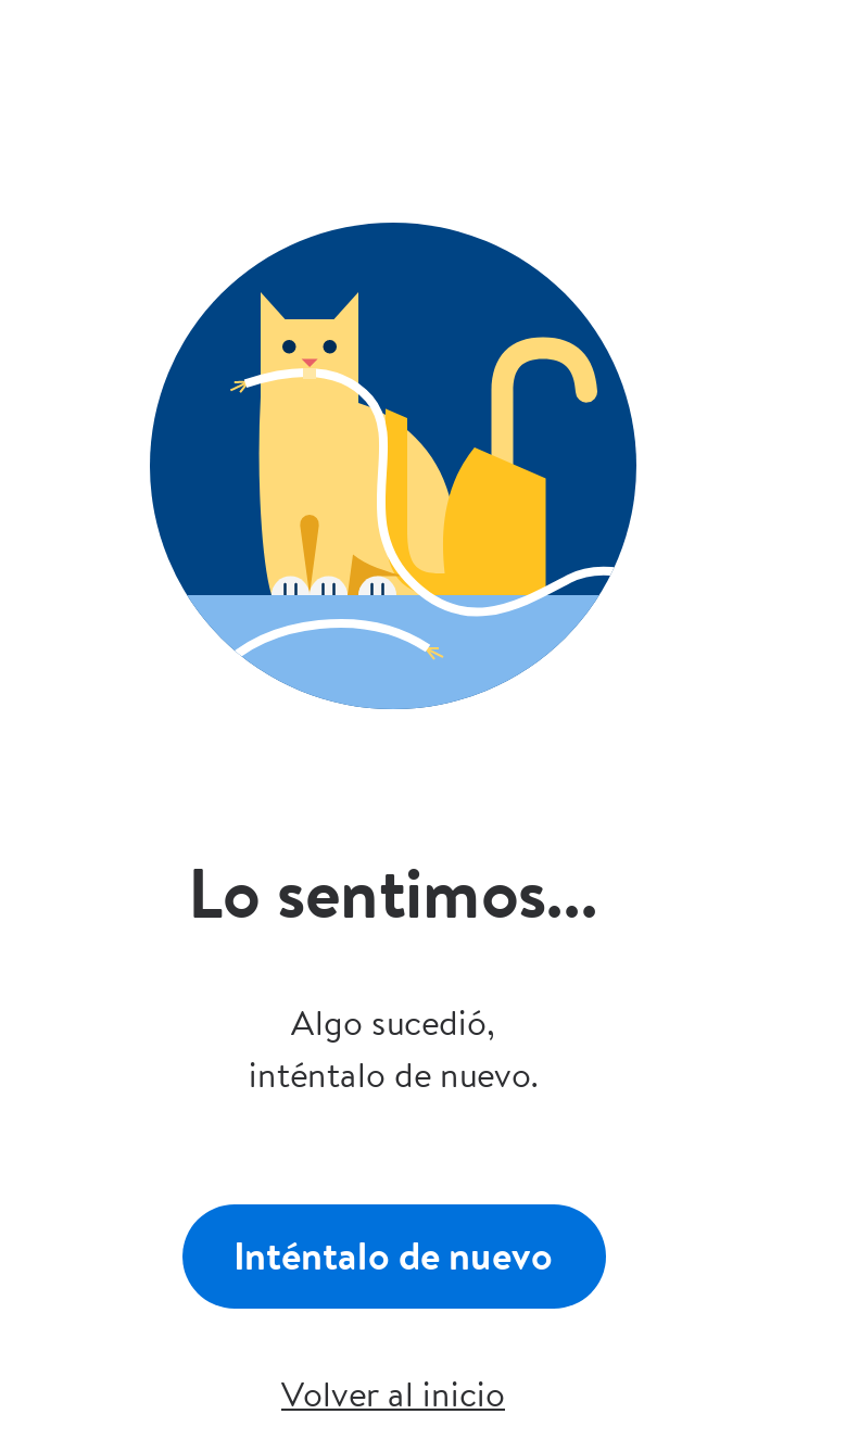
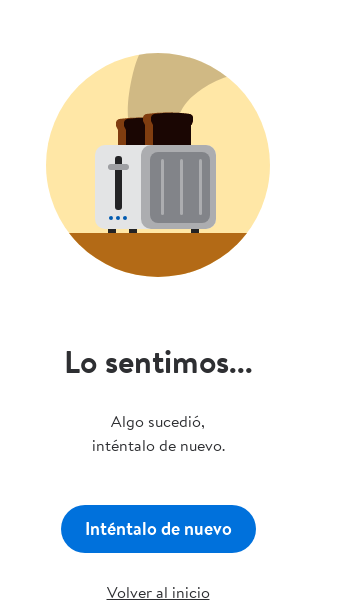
- [image]
+ [image]
